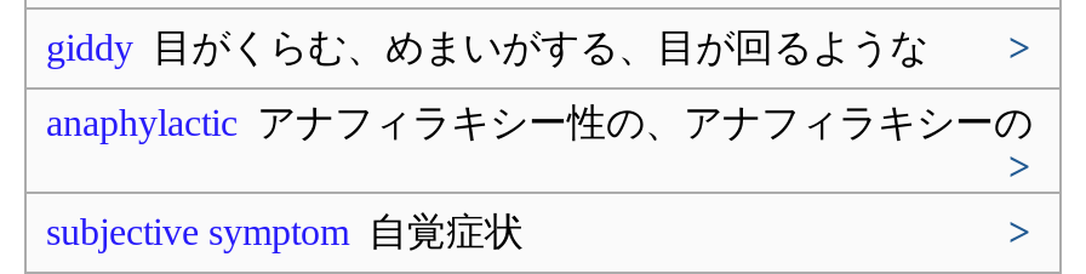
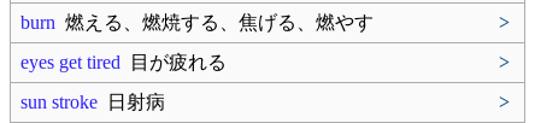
- giddy目がくらむ、めまいがする、目が回るような
+ burn燃える、燃焼する、焦げる、燃やす

- anaphylacticアナフィラキシー性の、アナフィラキシーの
+ eyes get tired目が疲れる

- subjective symptom自覚症状
+ sun stroke日射病
